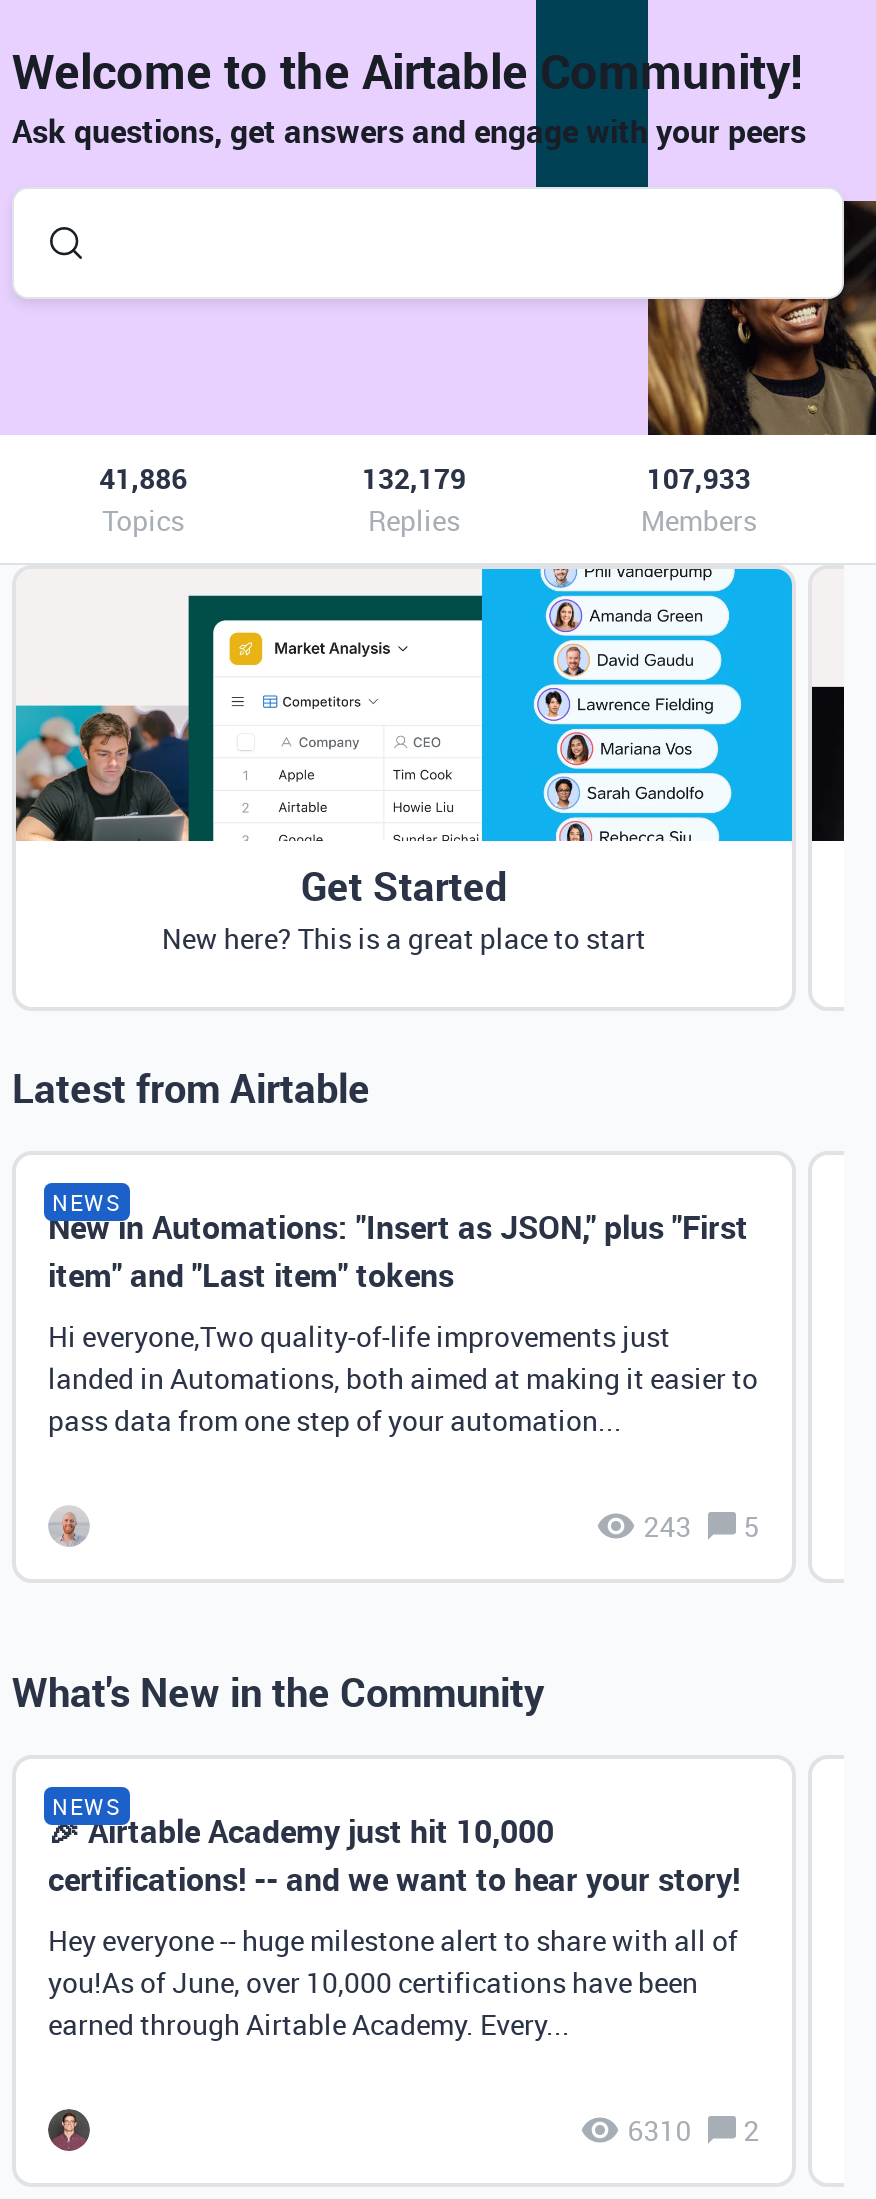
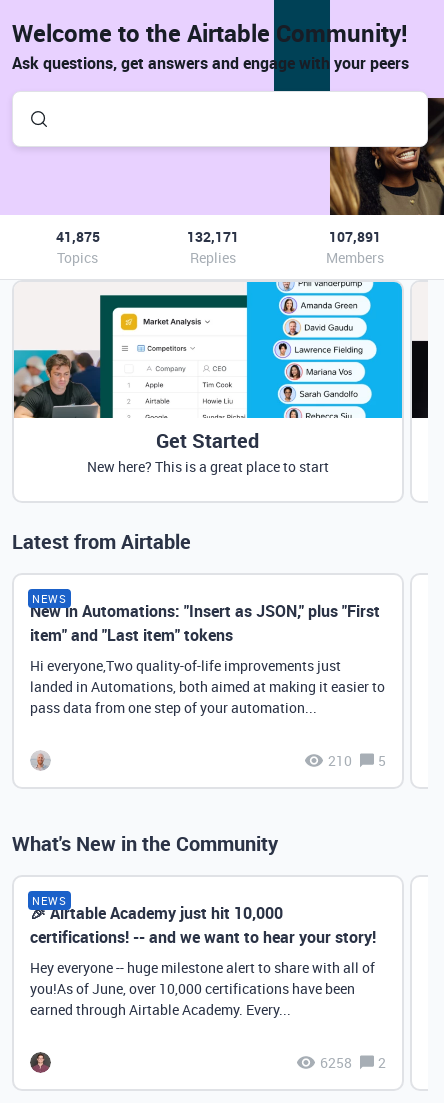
- 41,886
+ 41,875

- 132,179
+ 132,171

- 107,933
+ 107,891

- 243 5
+ 210 5

- 6310 2
+ 6258 2
